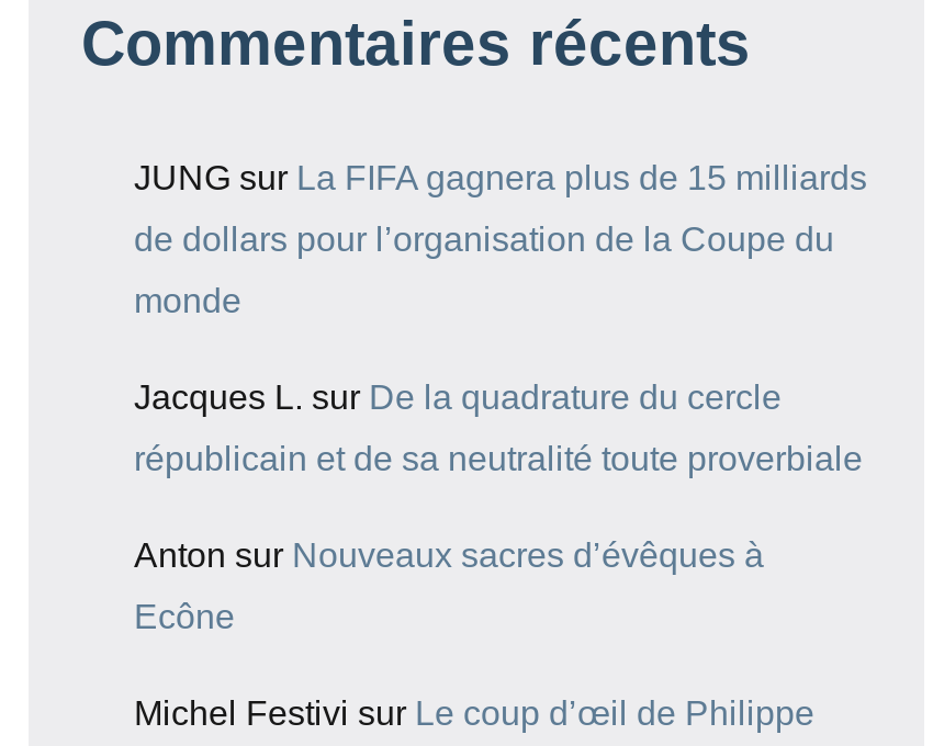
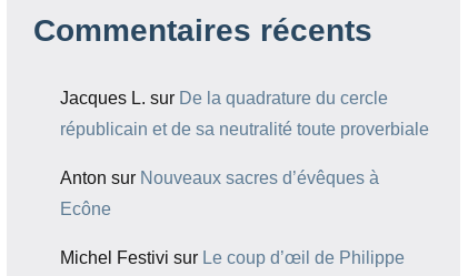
- JUNG sur La FIFA gagnera plus de 15 milliards
- de dollars pour l’organisation de la Coupe du
- monde
